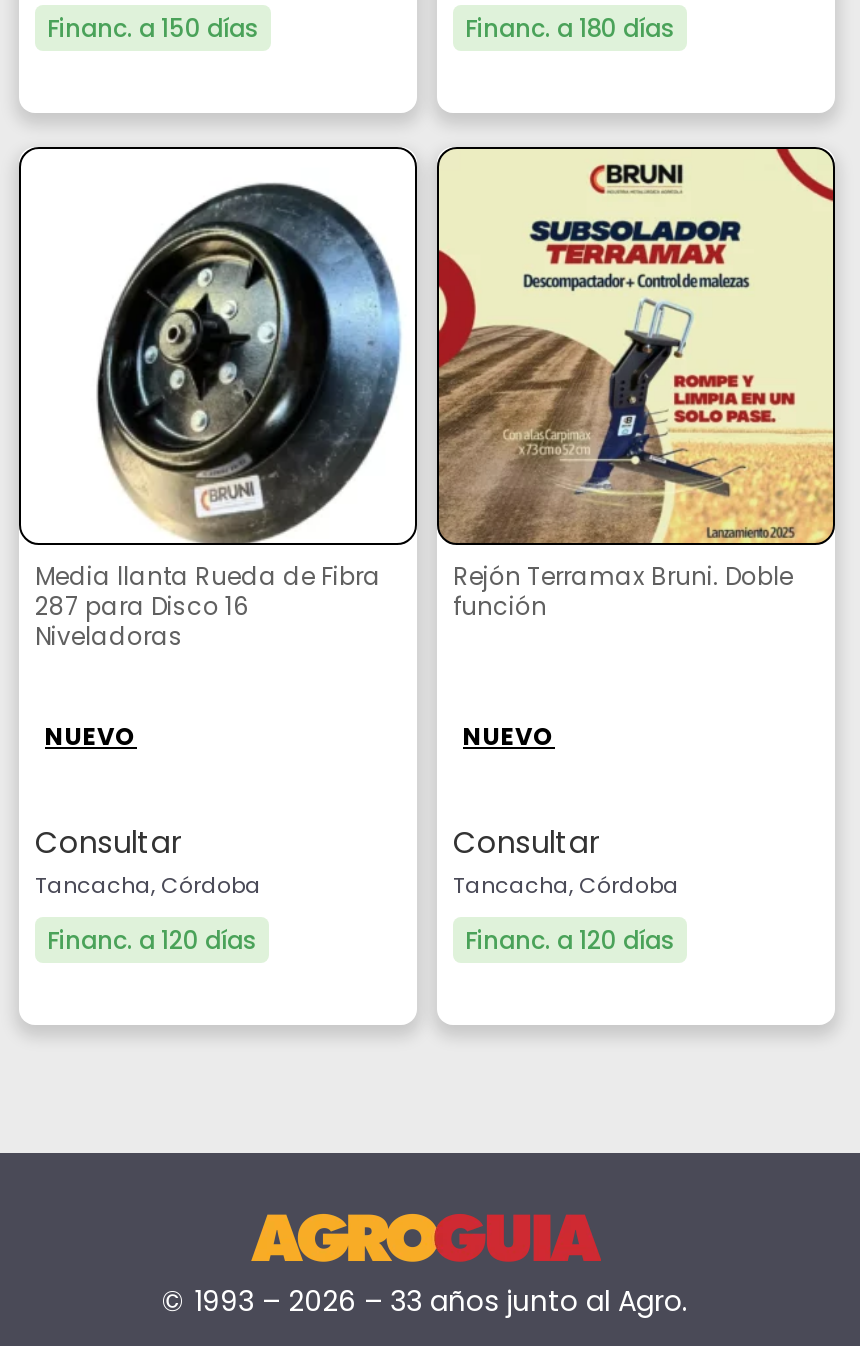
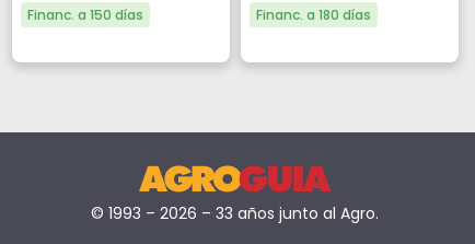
- [image]
- Media llanta Rueda de Fibra
- 287 para Disco 16
- Niveladoras
- NUEVO
- Consultar
- Tancacha, Córdoba
- Financ. a 120 días

- [image]
- Rejón Terramax Bruni. Doble
- función

- NUEVO
- Consultar
- Tancacha, Córdoba
- Financ. a 120 días
